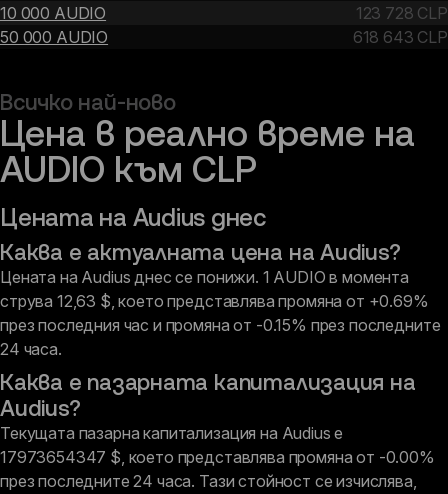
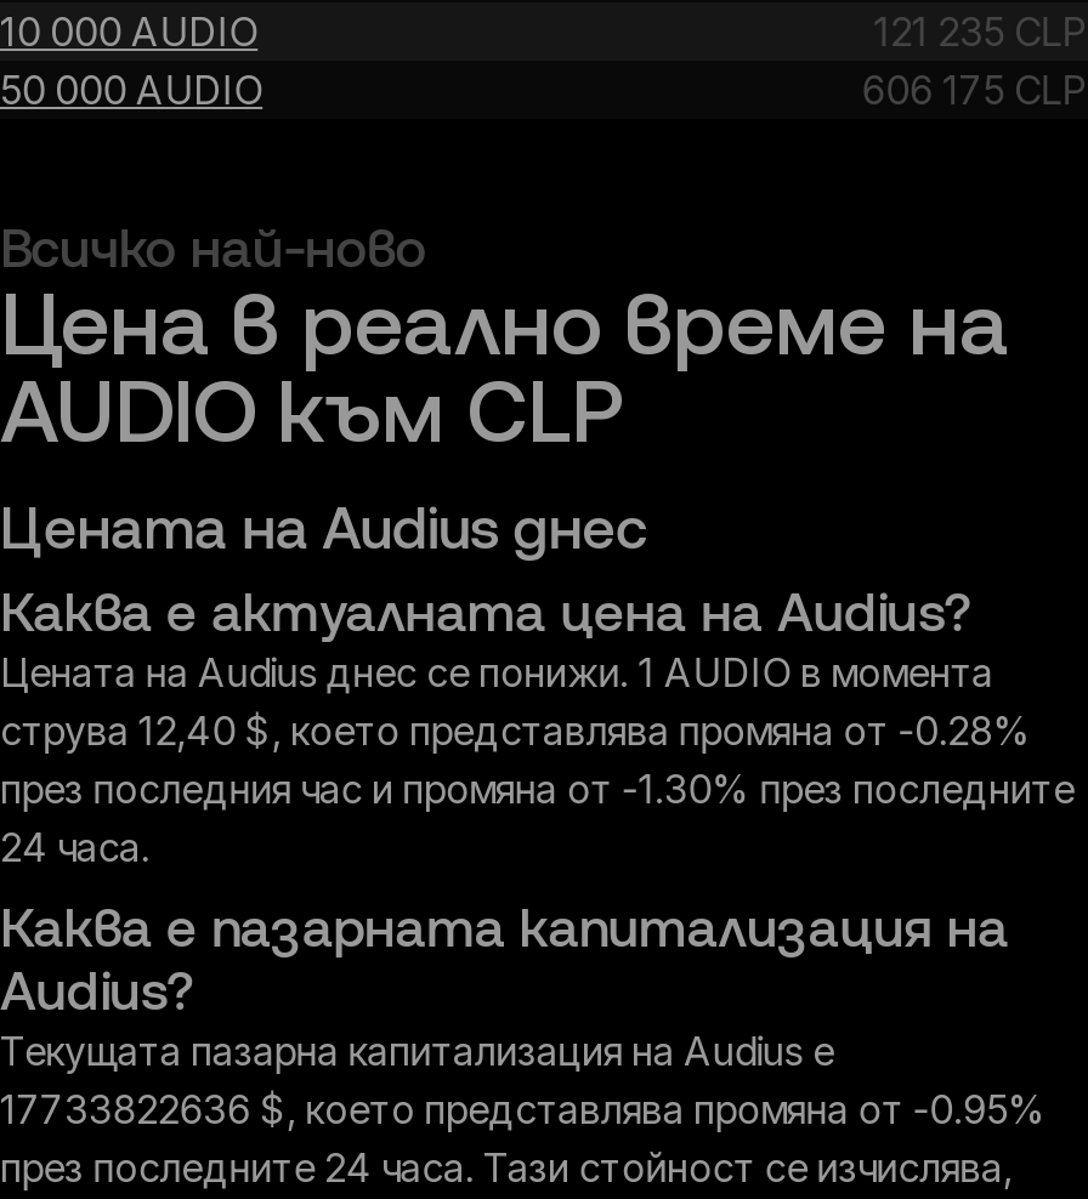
- 123 728 CLP
+ 121 235 CLP

- 618 643 CLP
+ 606 175 CLP

- струва 12,63 $, което представлява промяна от +0.69%
+ струва 12,40 $, което представлява промяна от -0.28%

- през последния час и промяна от -0.15% през последните
+ през последния час и промяна от -1.30% през последните

- 17973654347 $, което представлява промяна от -0.00%
+ 17733822636 $, което представлява промяна от -0.95%
